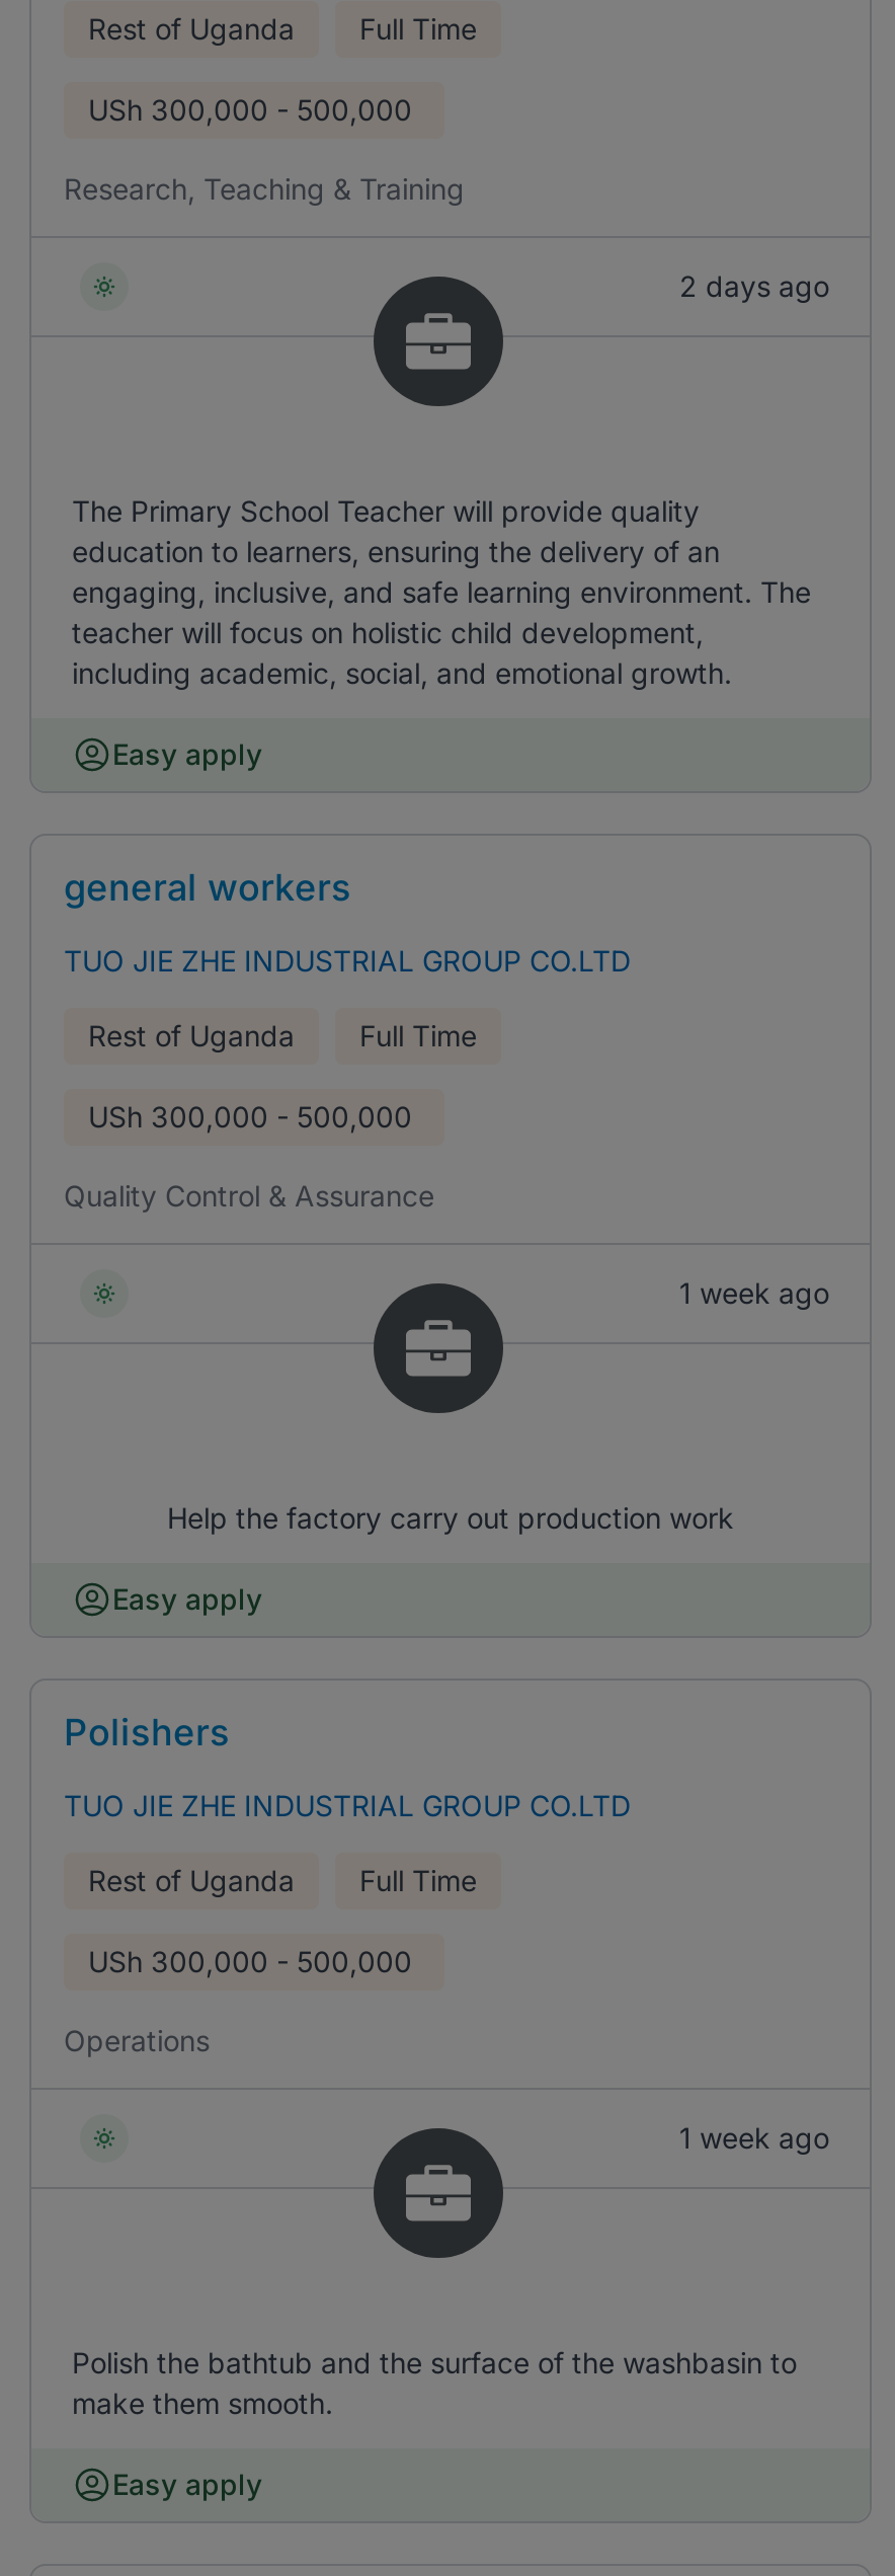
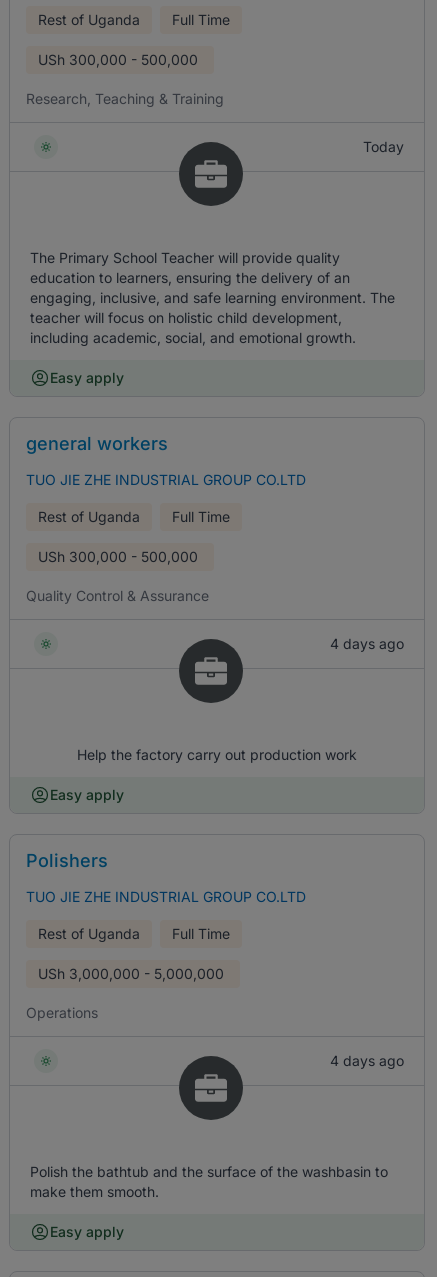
- 2 days ago
+ Today

- 1 week ago
+ 4 days ago

- USh 300,000 - 500,000
+ USh 3,000,000 - 5,000,000

- 1 week ago
+ 4 days ago
